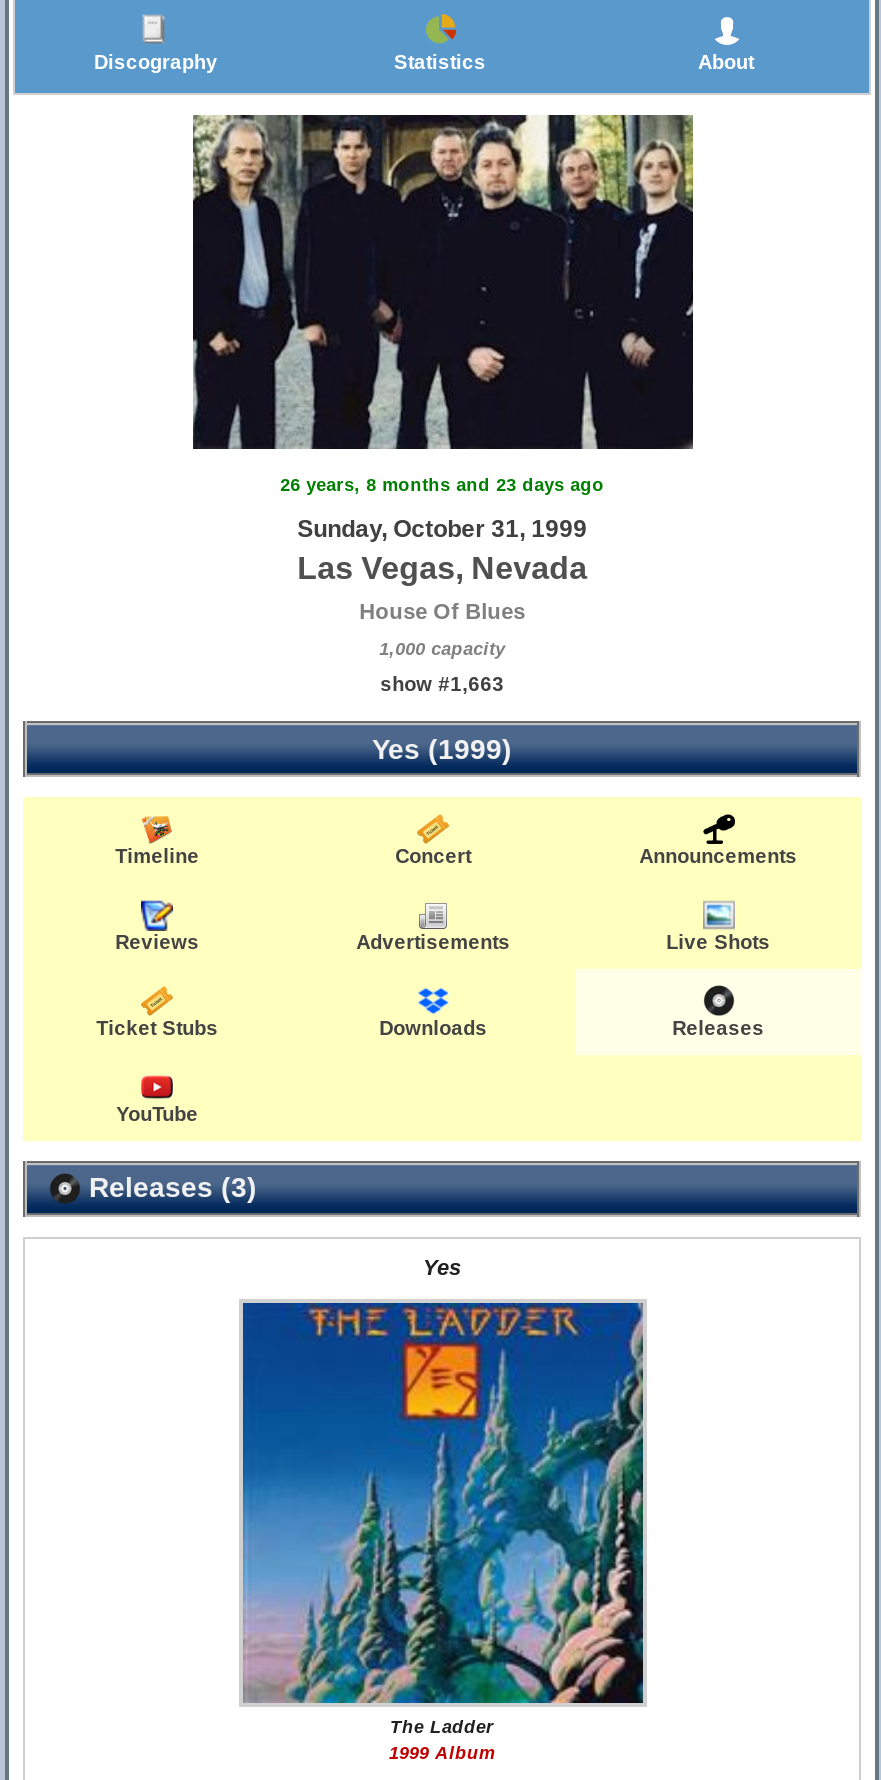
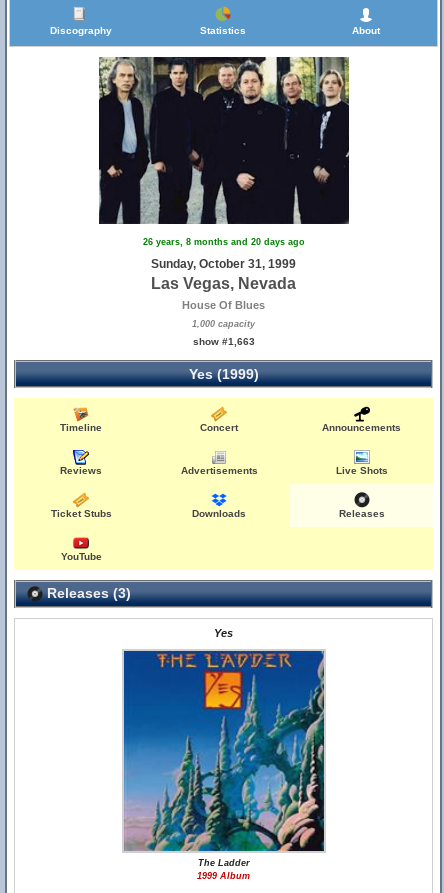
- 26 years, 8 months and 23 days ago
+ 26 years, 8 months and 20 days ago
